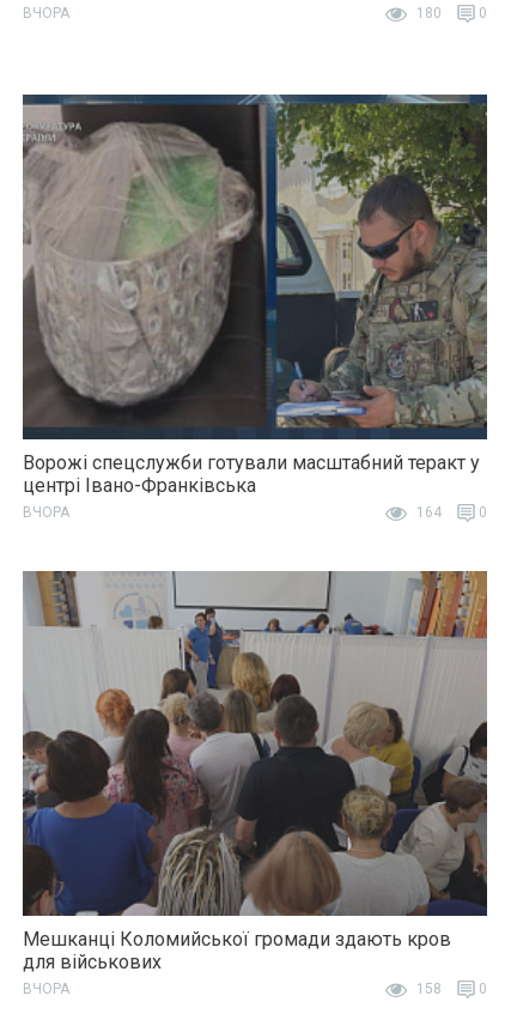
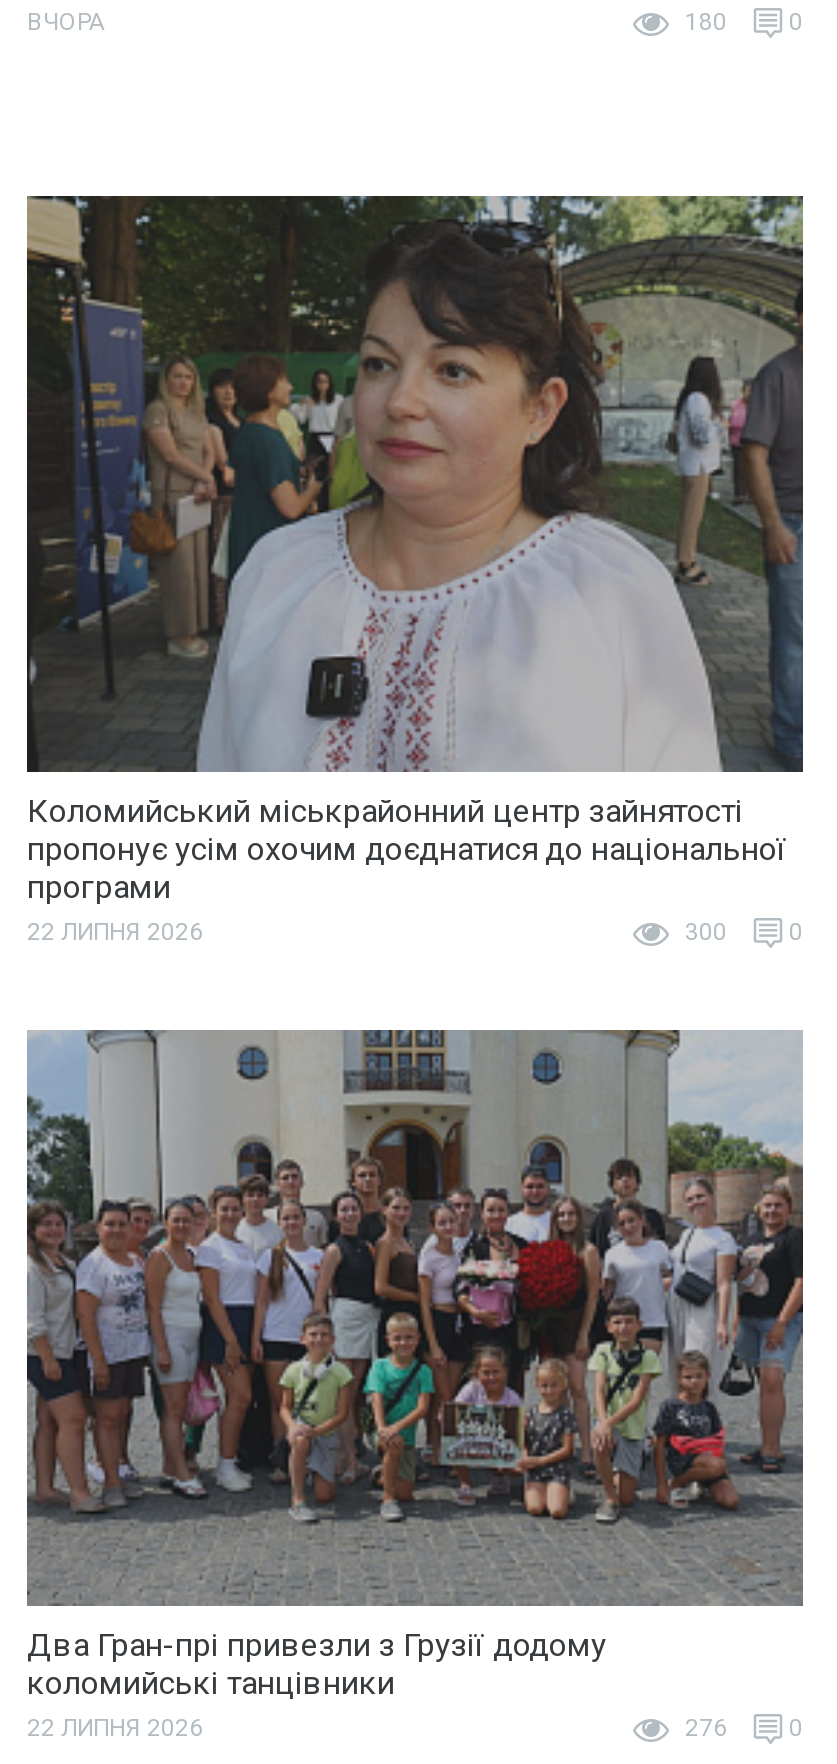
- [image]
- Ворожі спецслужби готували масштабний теракт у
- центрі Івано-Франківська
- ВЧОРА
- 164
+ [image]
+ Коломийський міськрайонний центр зайнятості
+ пропонує усім охочим доєднатися до національної
+ програми
+ 22 ЛИПНЯ 2026
+ 300

- [image]
- Мешканці Коломийської громади здають кров
- для військових
- ВЧОРА
- 158
+ [image]
+ Два Гран-прі привезли з Грузії додому
+ коломийські танцівники
+ 22 ЛИПНЯ 2026
+ 276
